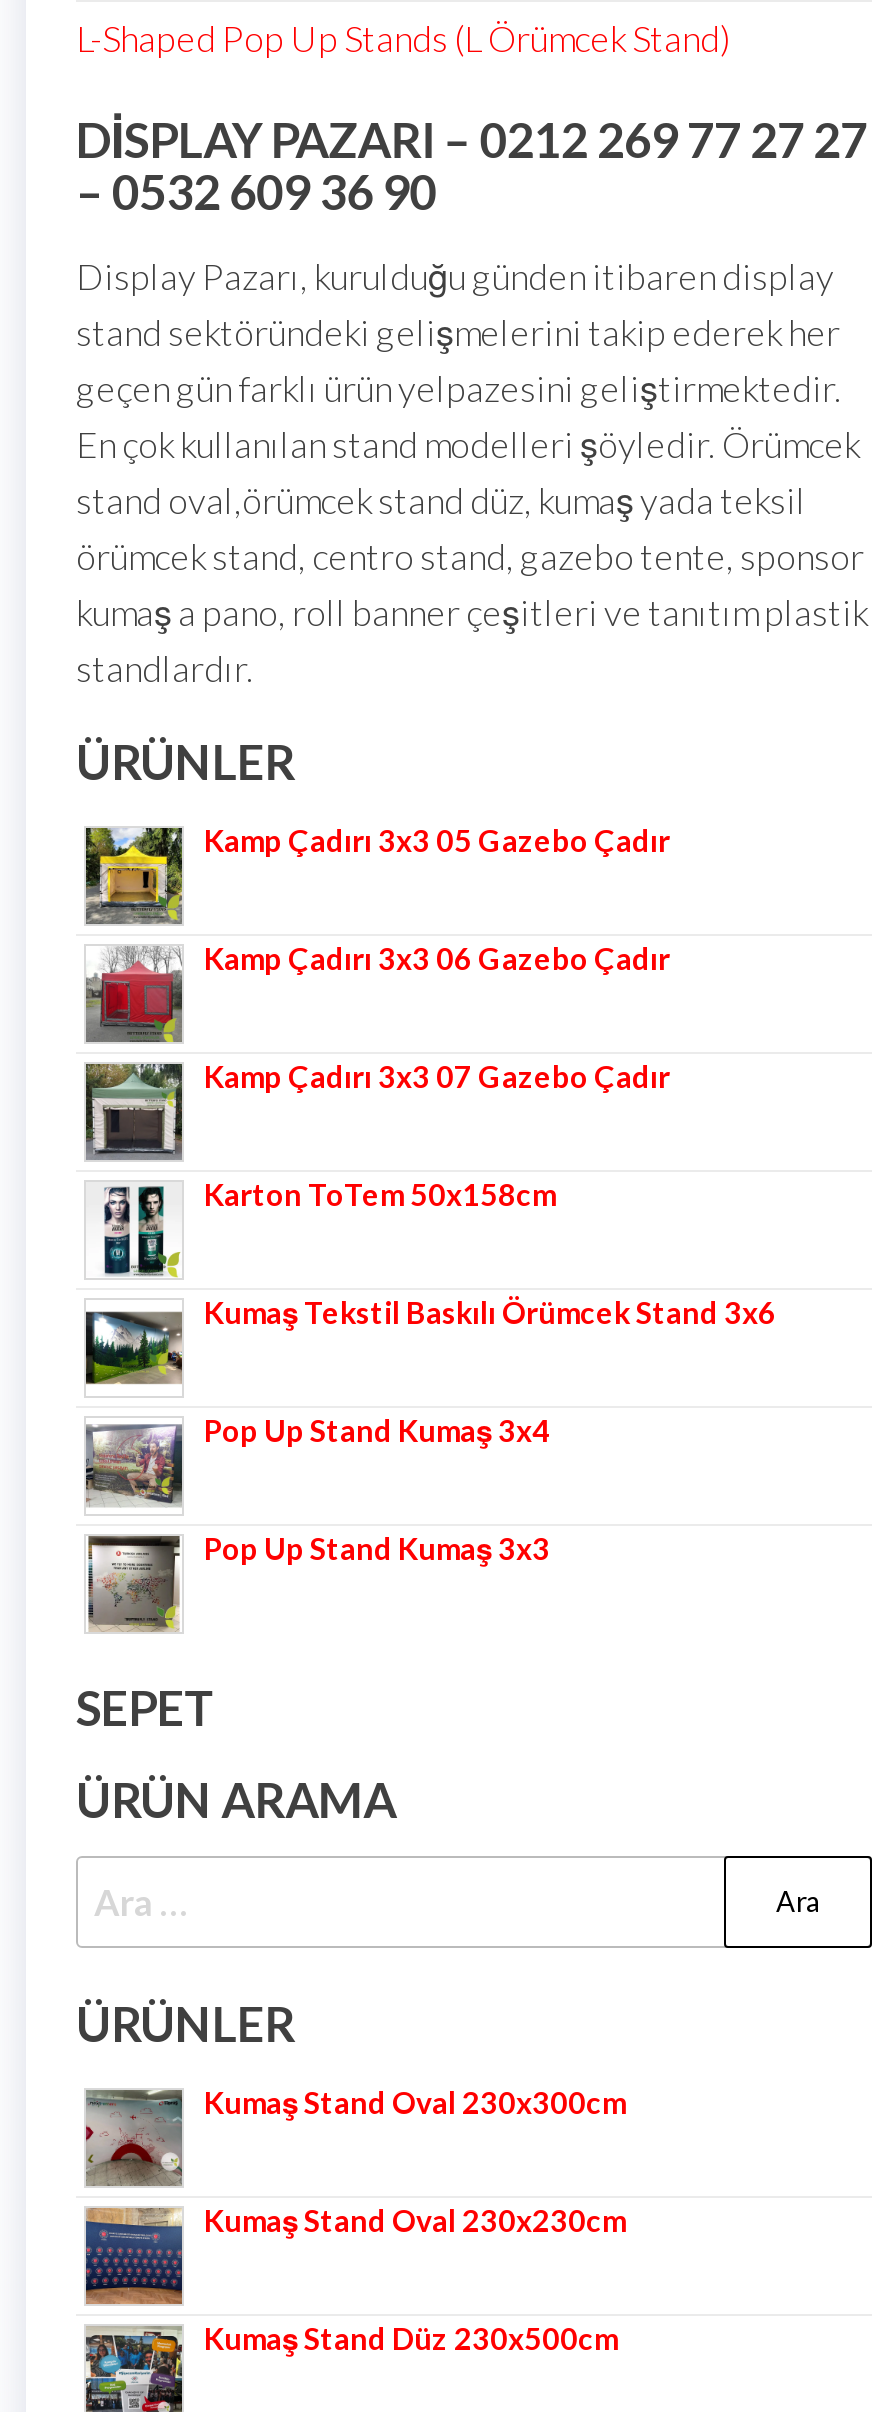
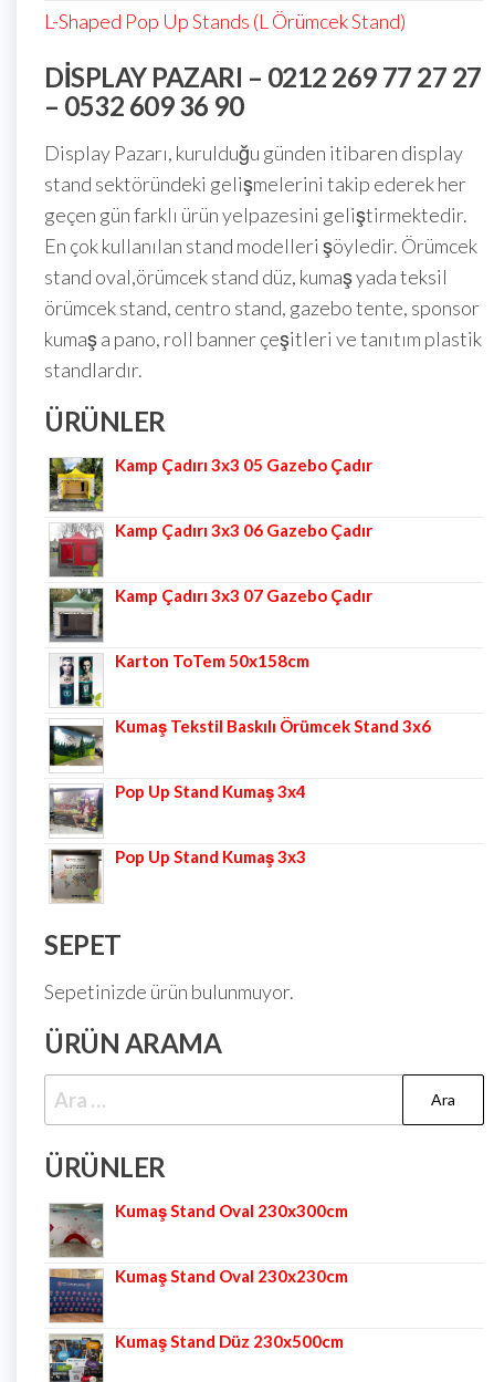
+ Sepetinizde ürün bulunmuyor.
